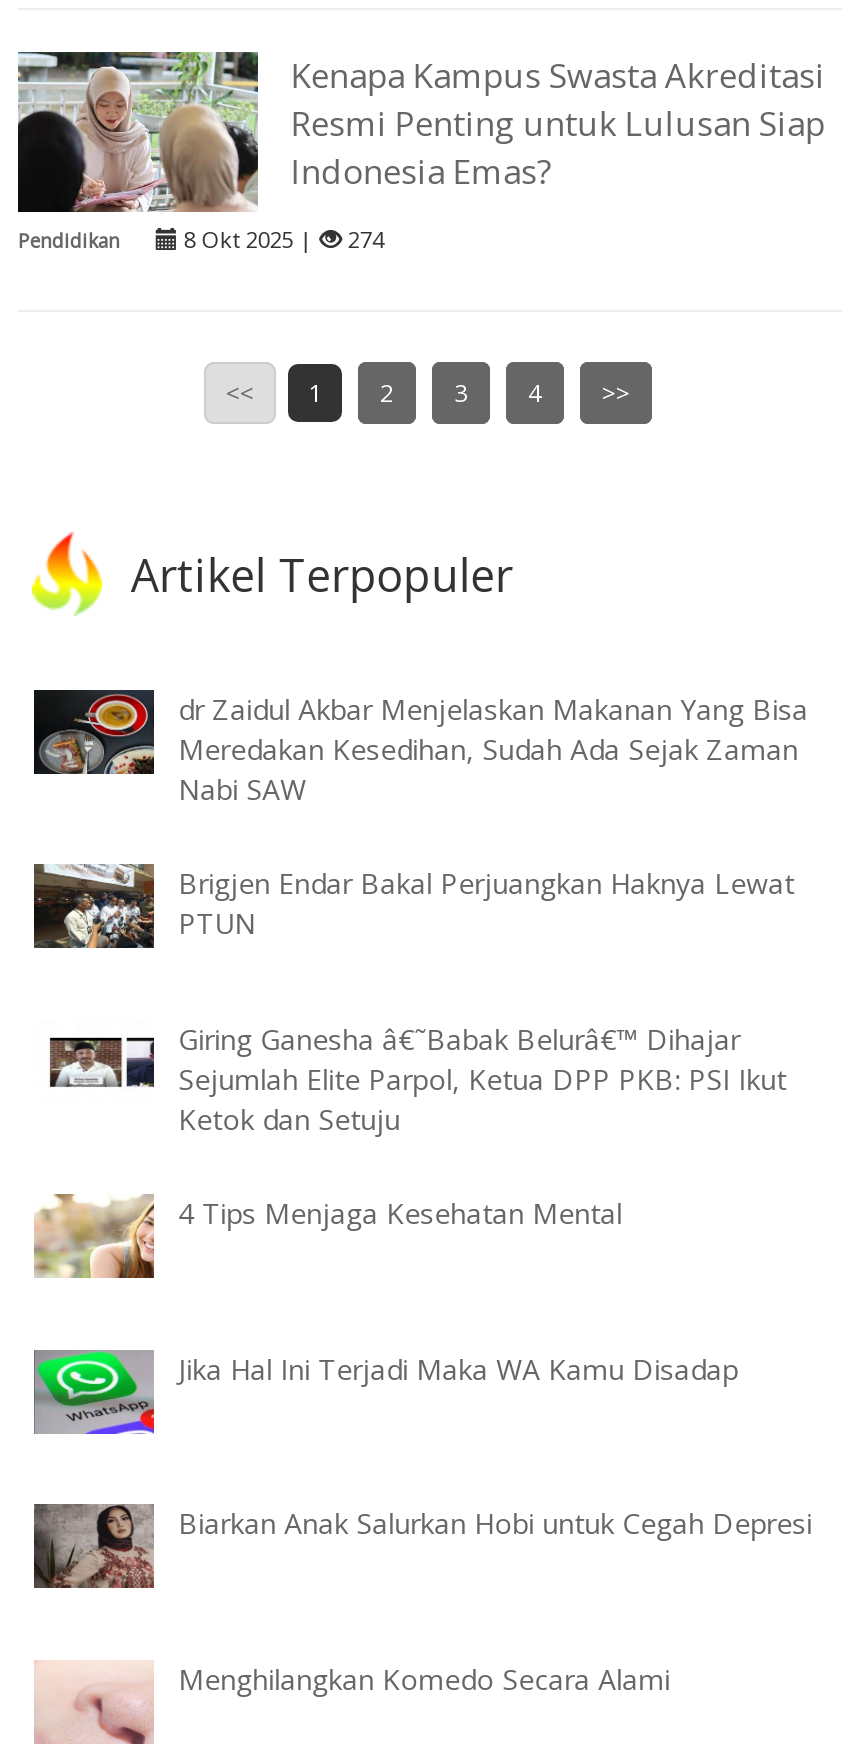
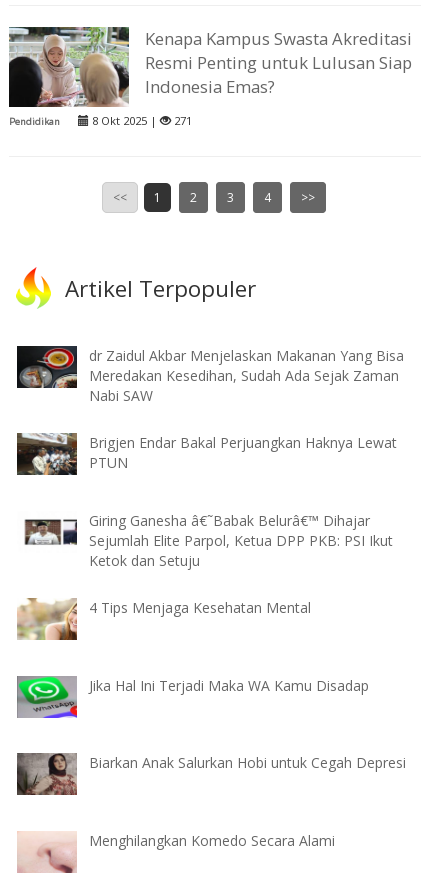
- 274
+ 271
